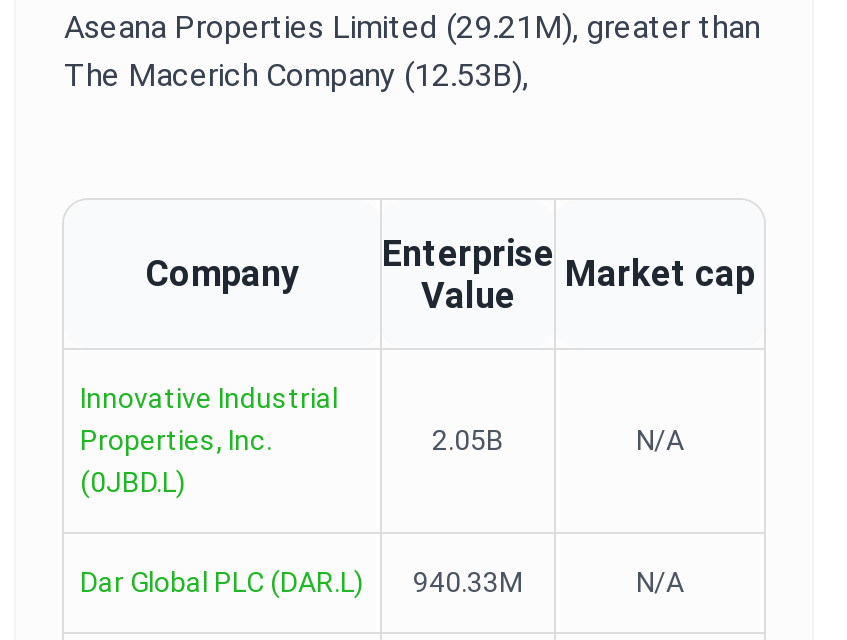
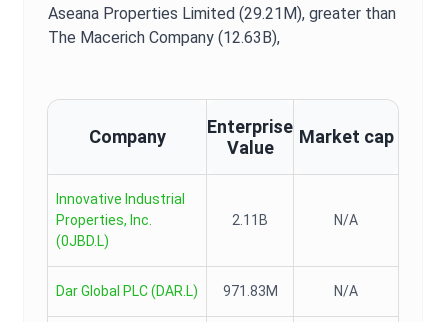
- The Macerich Company (12.53B),
+ The Macerich Company (12.63B),

- 2.05B
+ 2.11B

- Dar Global PLC (DAR.L) 940.33M
+ Dar Global PLC (DAR.L) 971.83M
